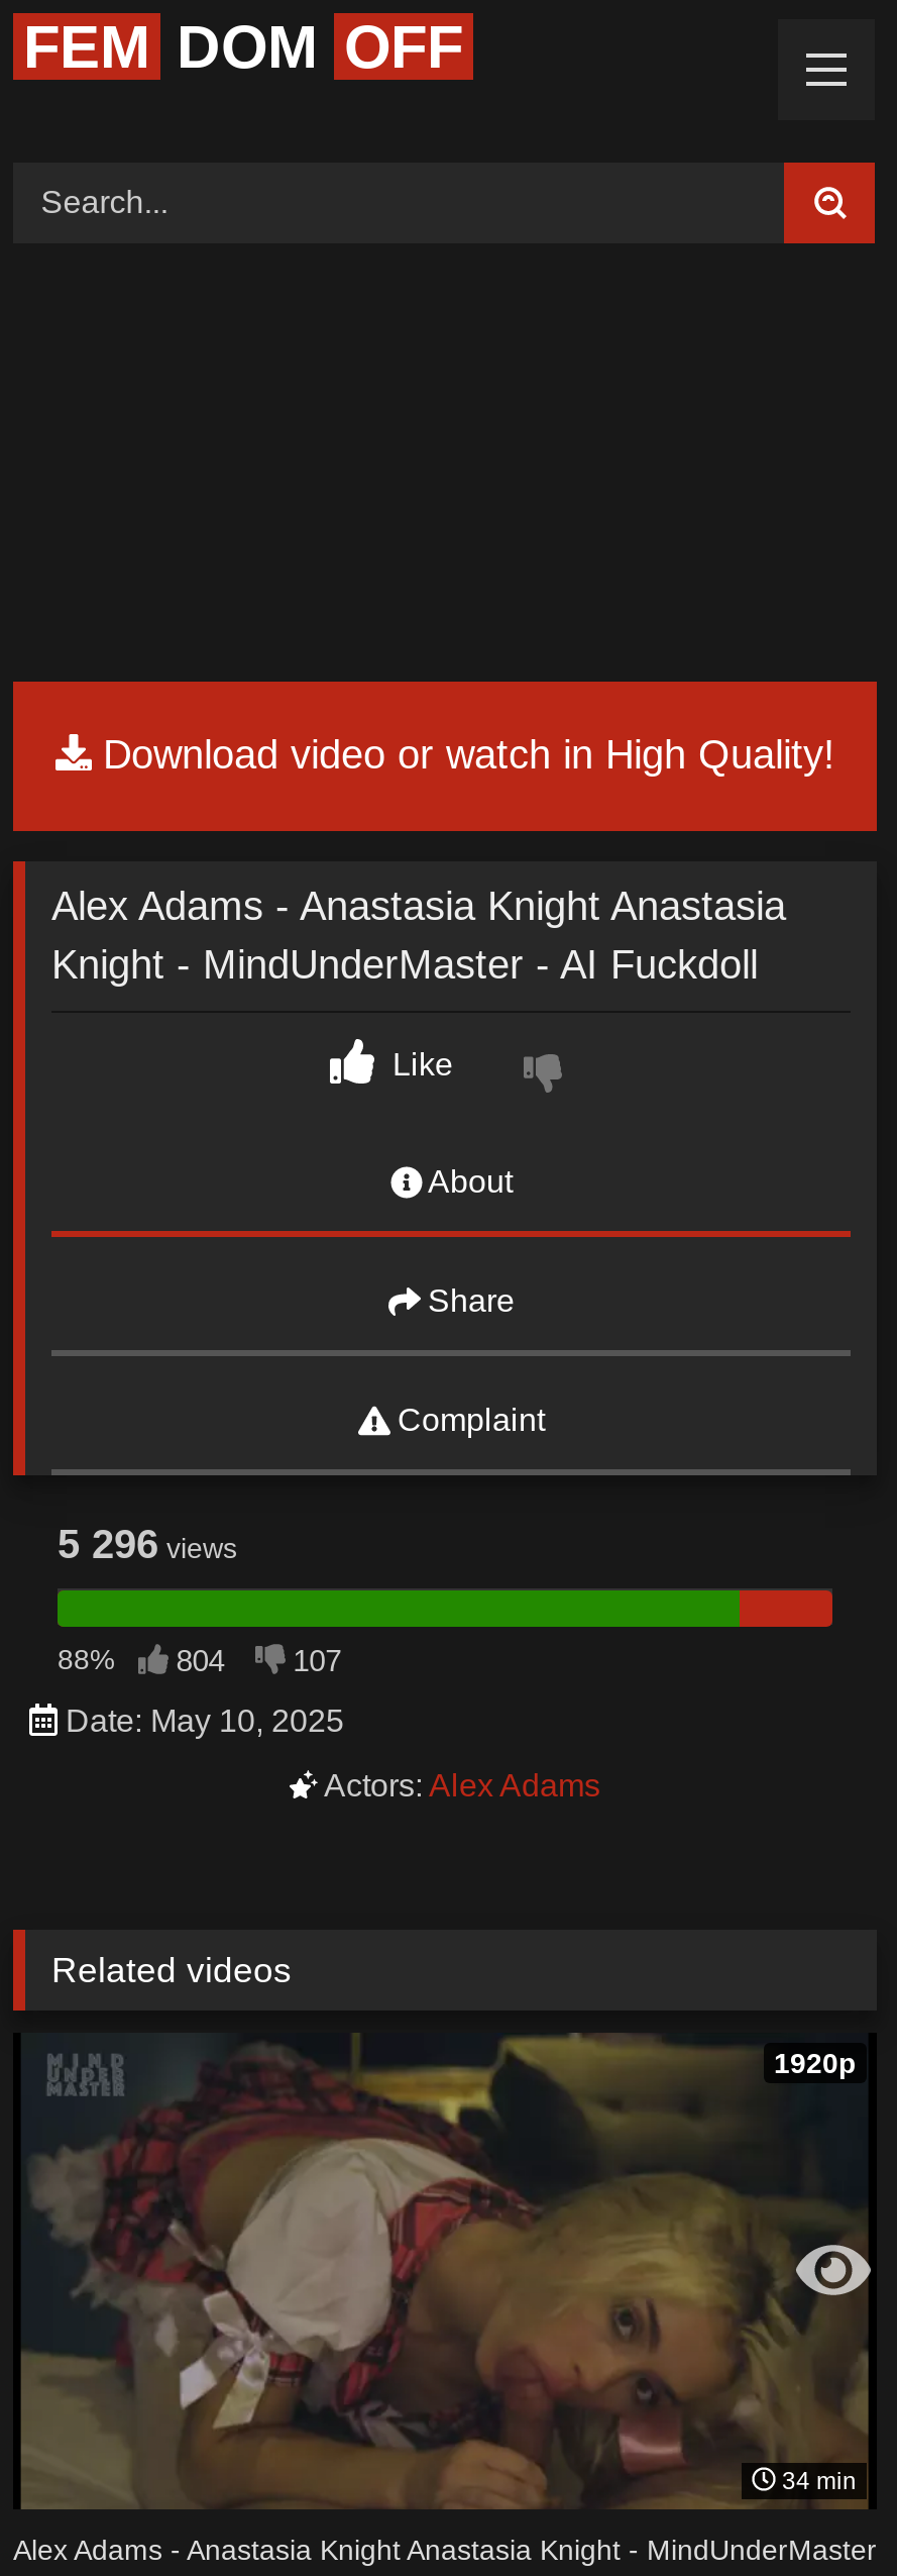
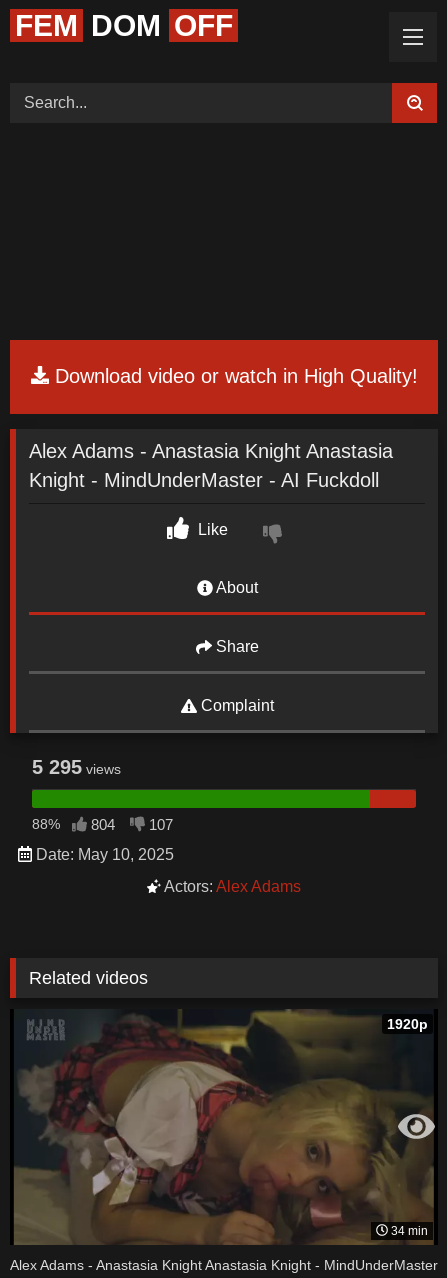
- 5 296 views
+ 5 295 views
